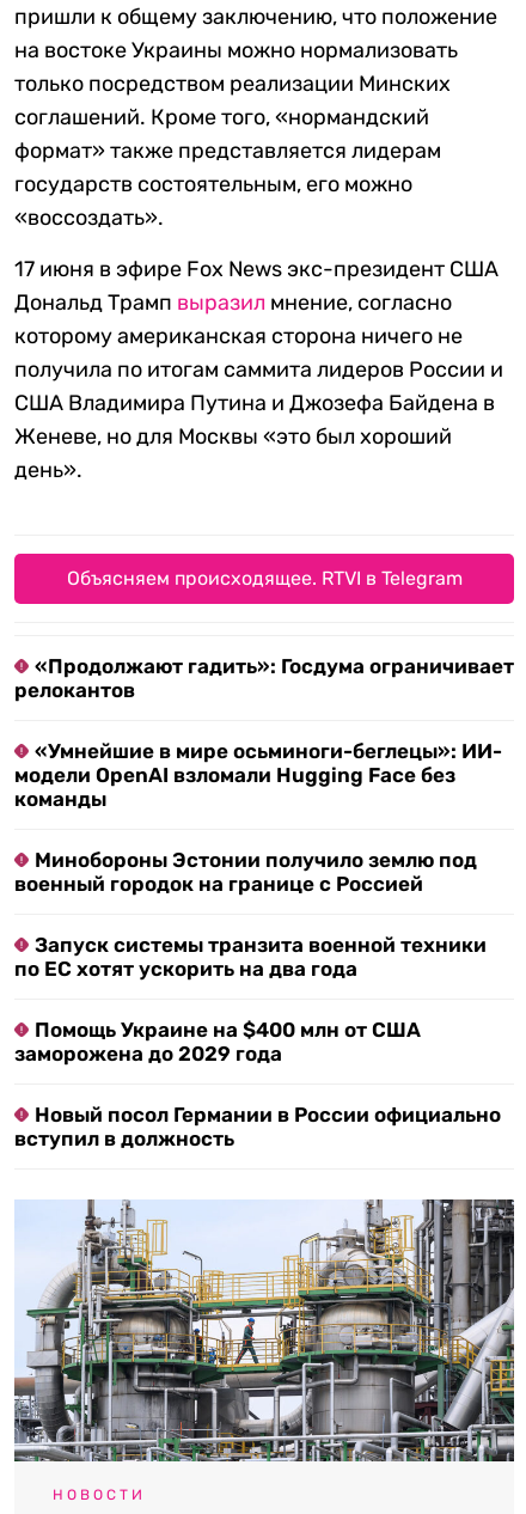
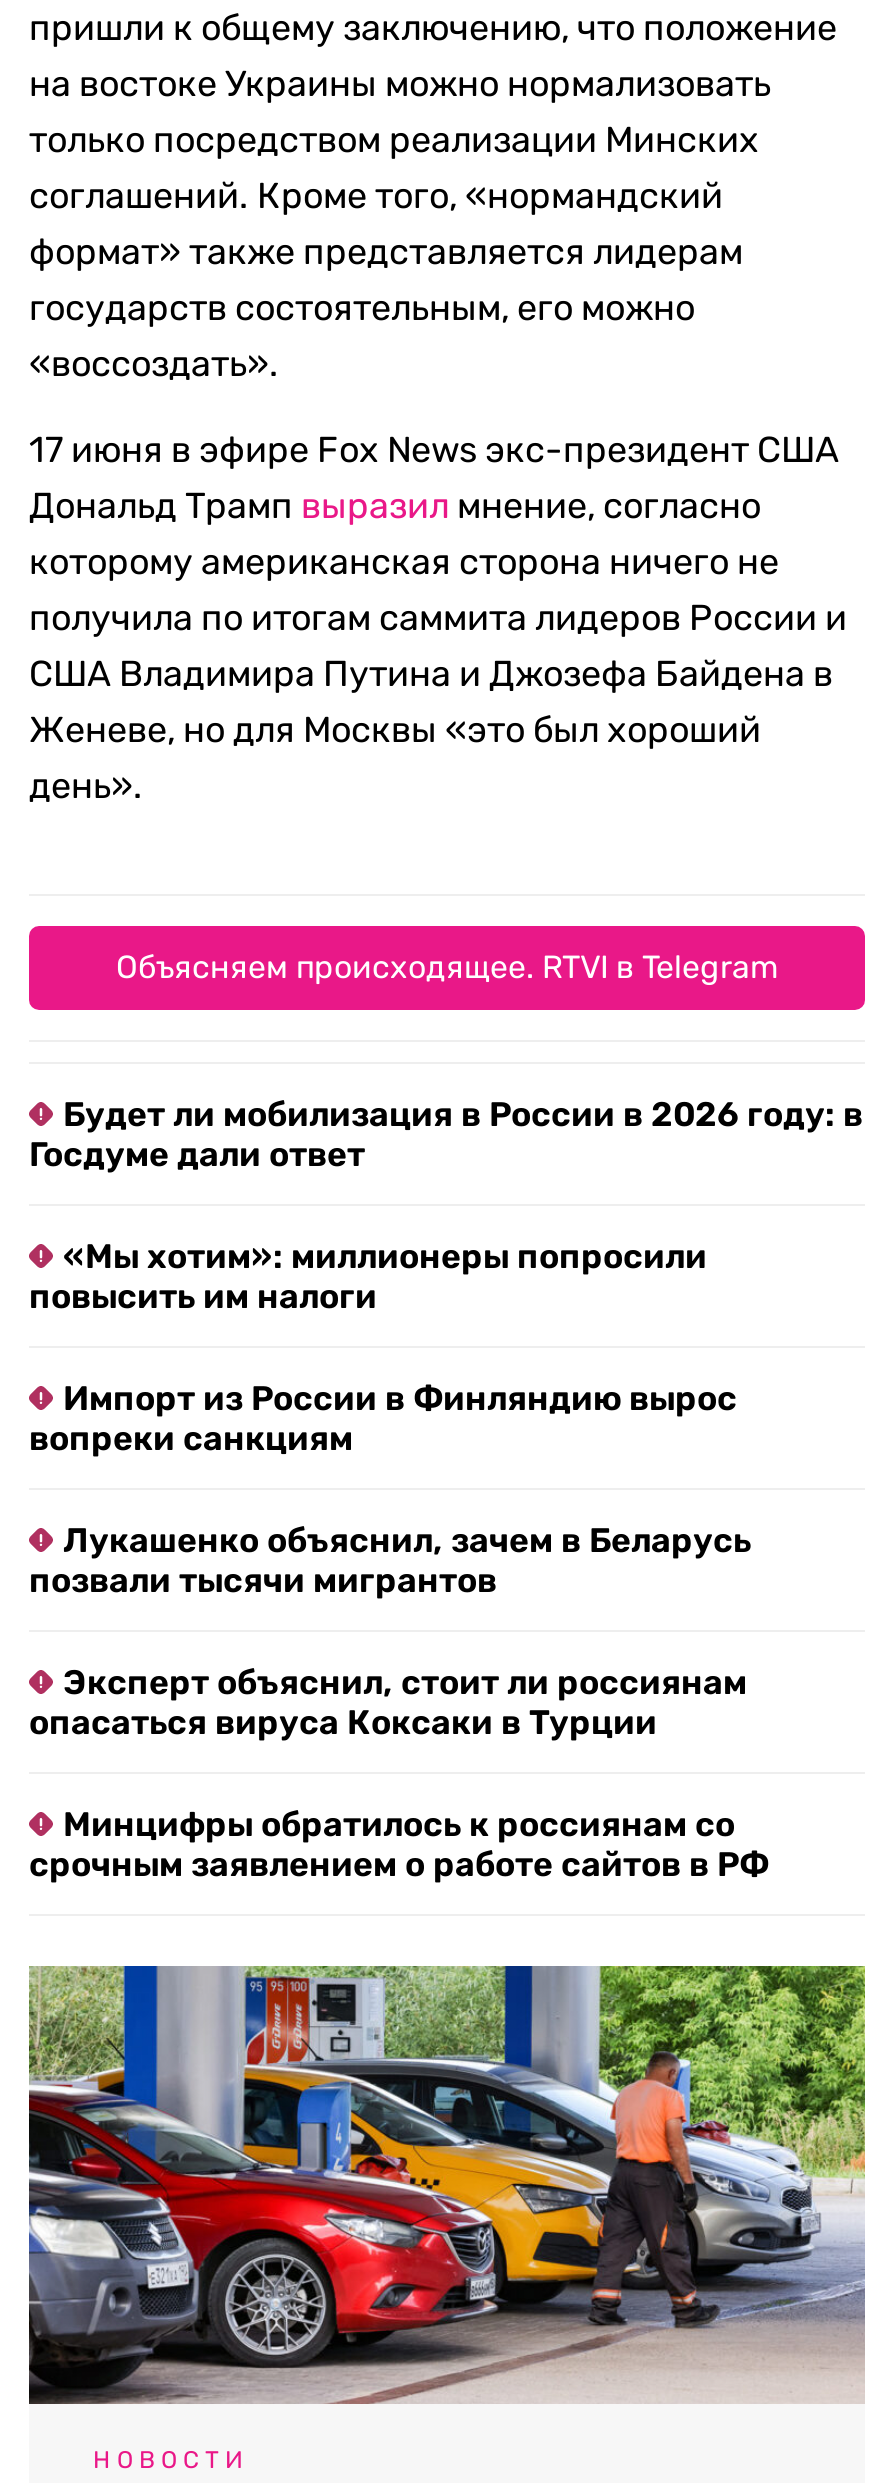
- «Продолжают гадить»: Госдума ограничивает
- релокантов
+ Будет ли мобилизация в России в 2026 году: в
+ Госдуме дали ответ

- «Умнейшие в мире осьминоги-беглецы»: ИИ-
- модели OpenAI взломали Hugging Face без
- команды
+ «Мы хотим»: миллионеры попросили
+ повысить им налоги

- Минобороны Эстонии получило землю под
- военный городок на границе с Россией
+ Импорт из России в Финляндию вырос
+ вопреки санкциям

- Запуск системы транзита военной техники
- по ЕС хотят ускорить на два года
+ Лукашенко объяснил, зачем в Беларусь
+ позвали тысячи мигрантов

- Помощь Украине на $400 млн от США
- заморожена до 2029 года
+ Эксперт объяснил, стоит ли россиянам
+ опасаться вируса Коксаки в Турции

- Новый посол Германии в России официально
- вступил в должность
+ Минцифры обратилось к россиянам со
+ срочным заявлением о работе сайтов в РФ

- [image]
+ [image]
